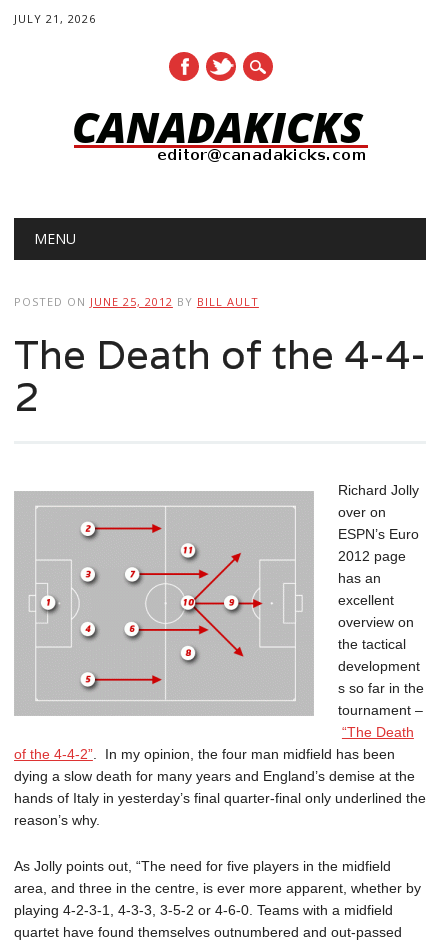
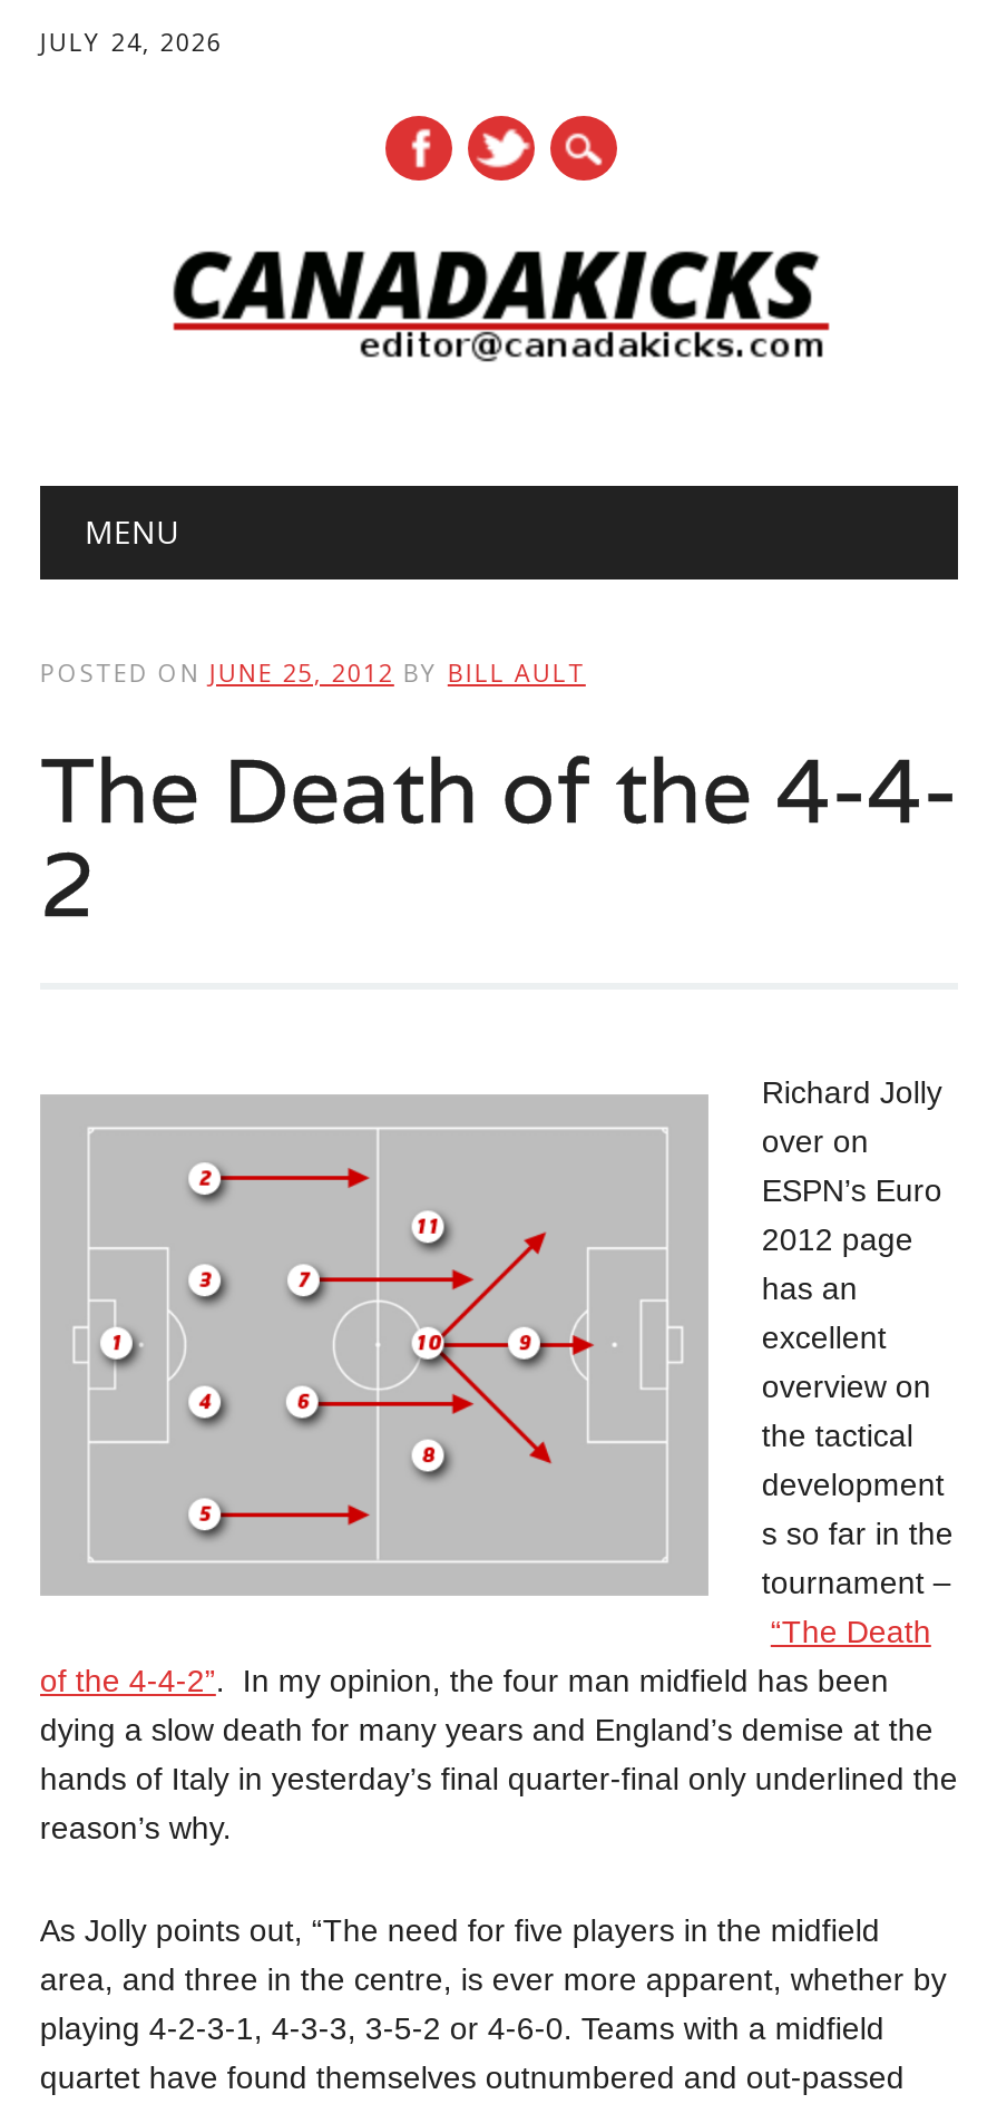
- JULY 21, 2026
+ JULY 24, 2026
